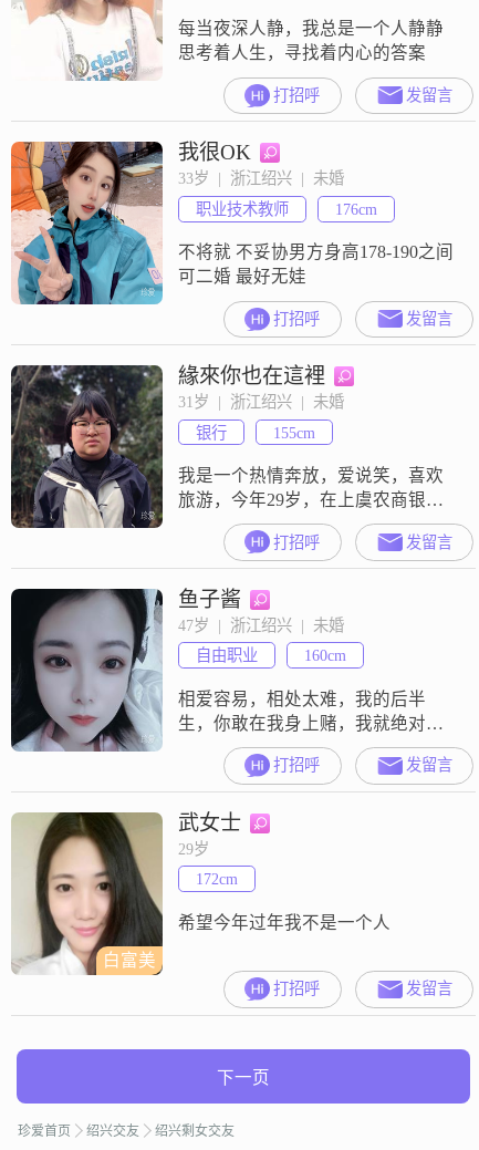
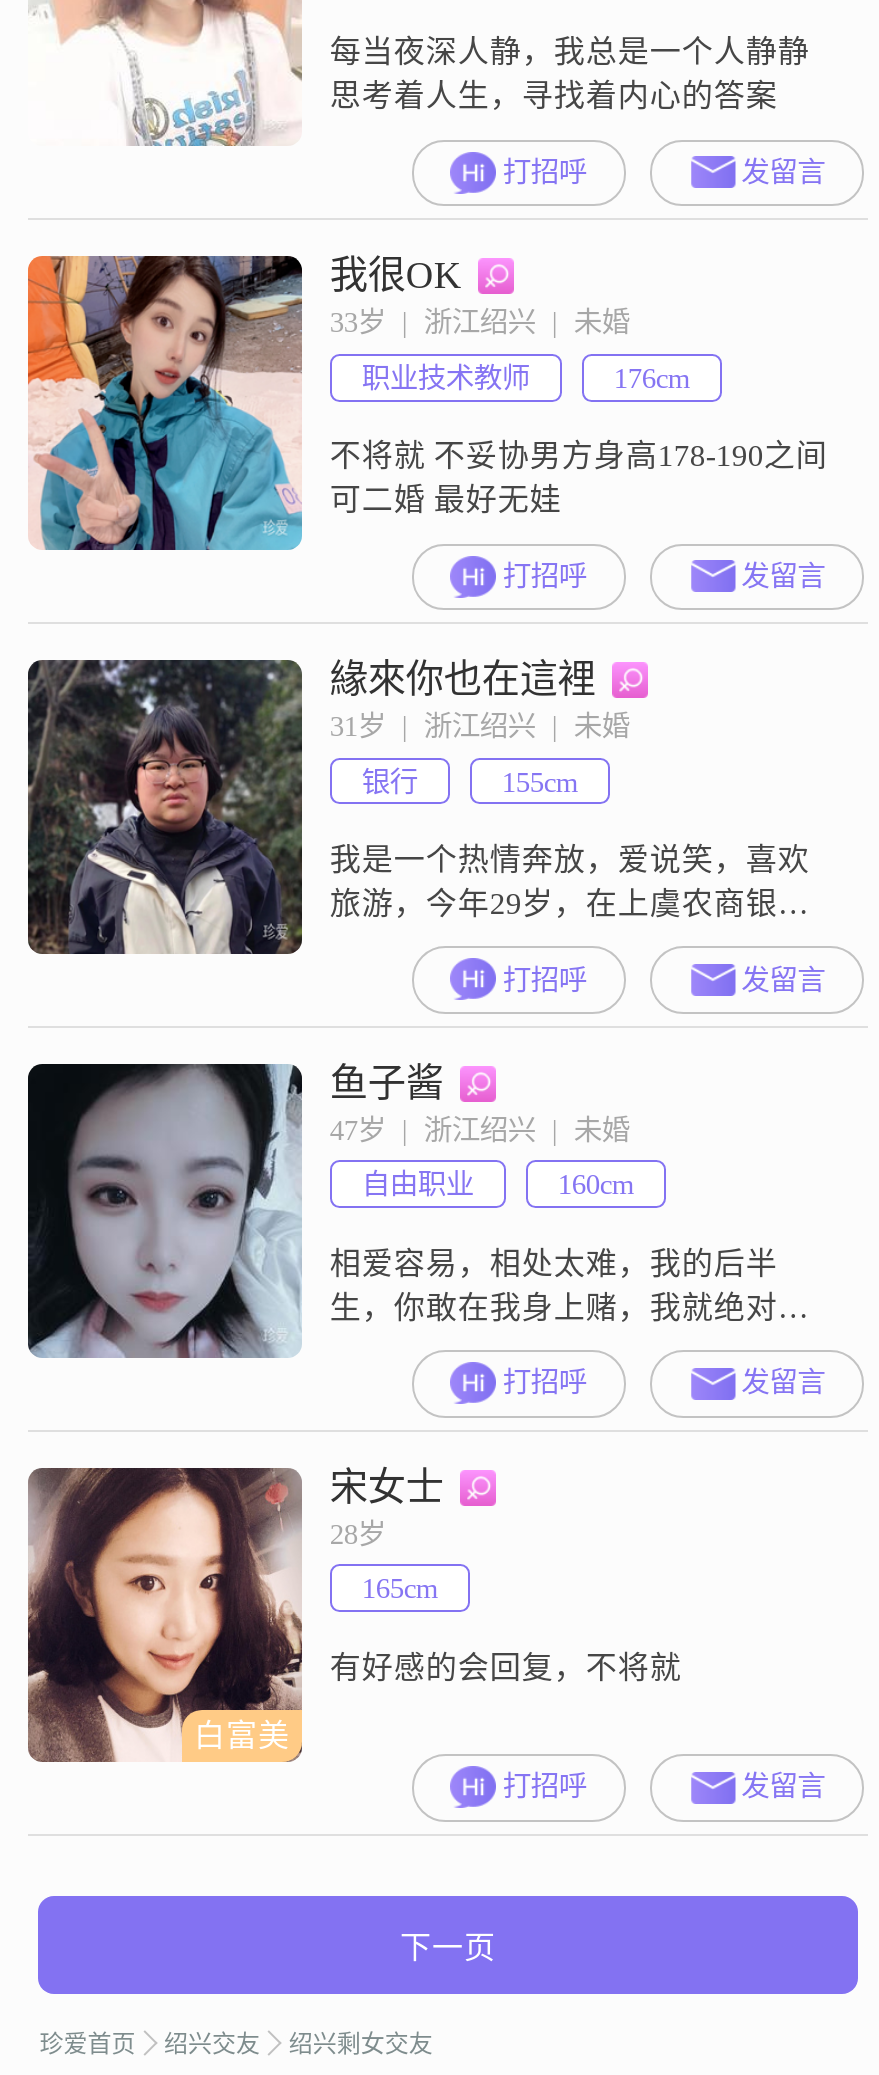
- [image]
- 武女士
- 29岁
+ [image]
+ 宋女士
+ 28岁

- 172cm
+ 165cm

- 希望今年过年我不是一个人
+ 有好感的会回复，不将就
